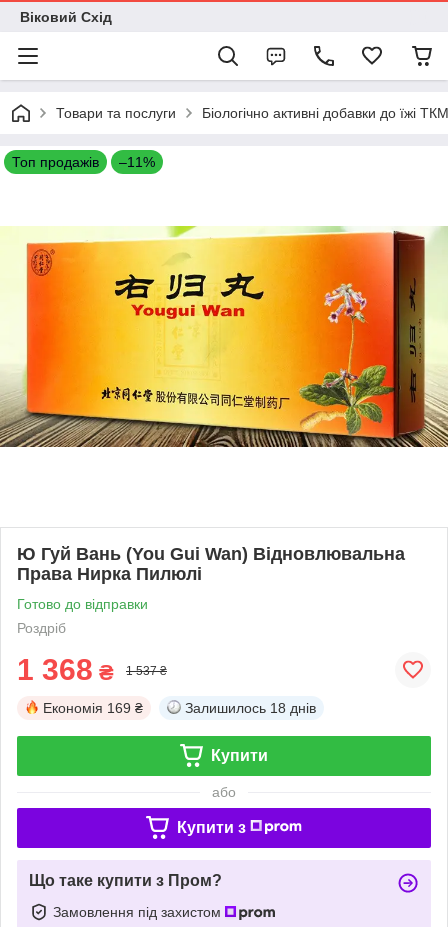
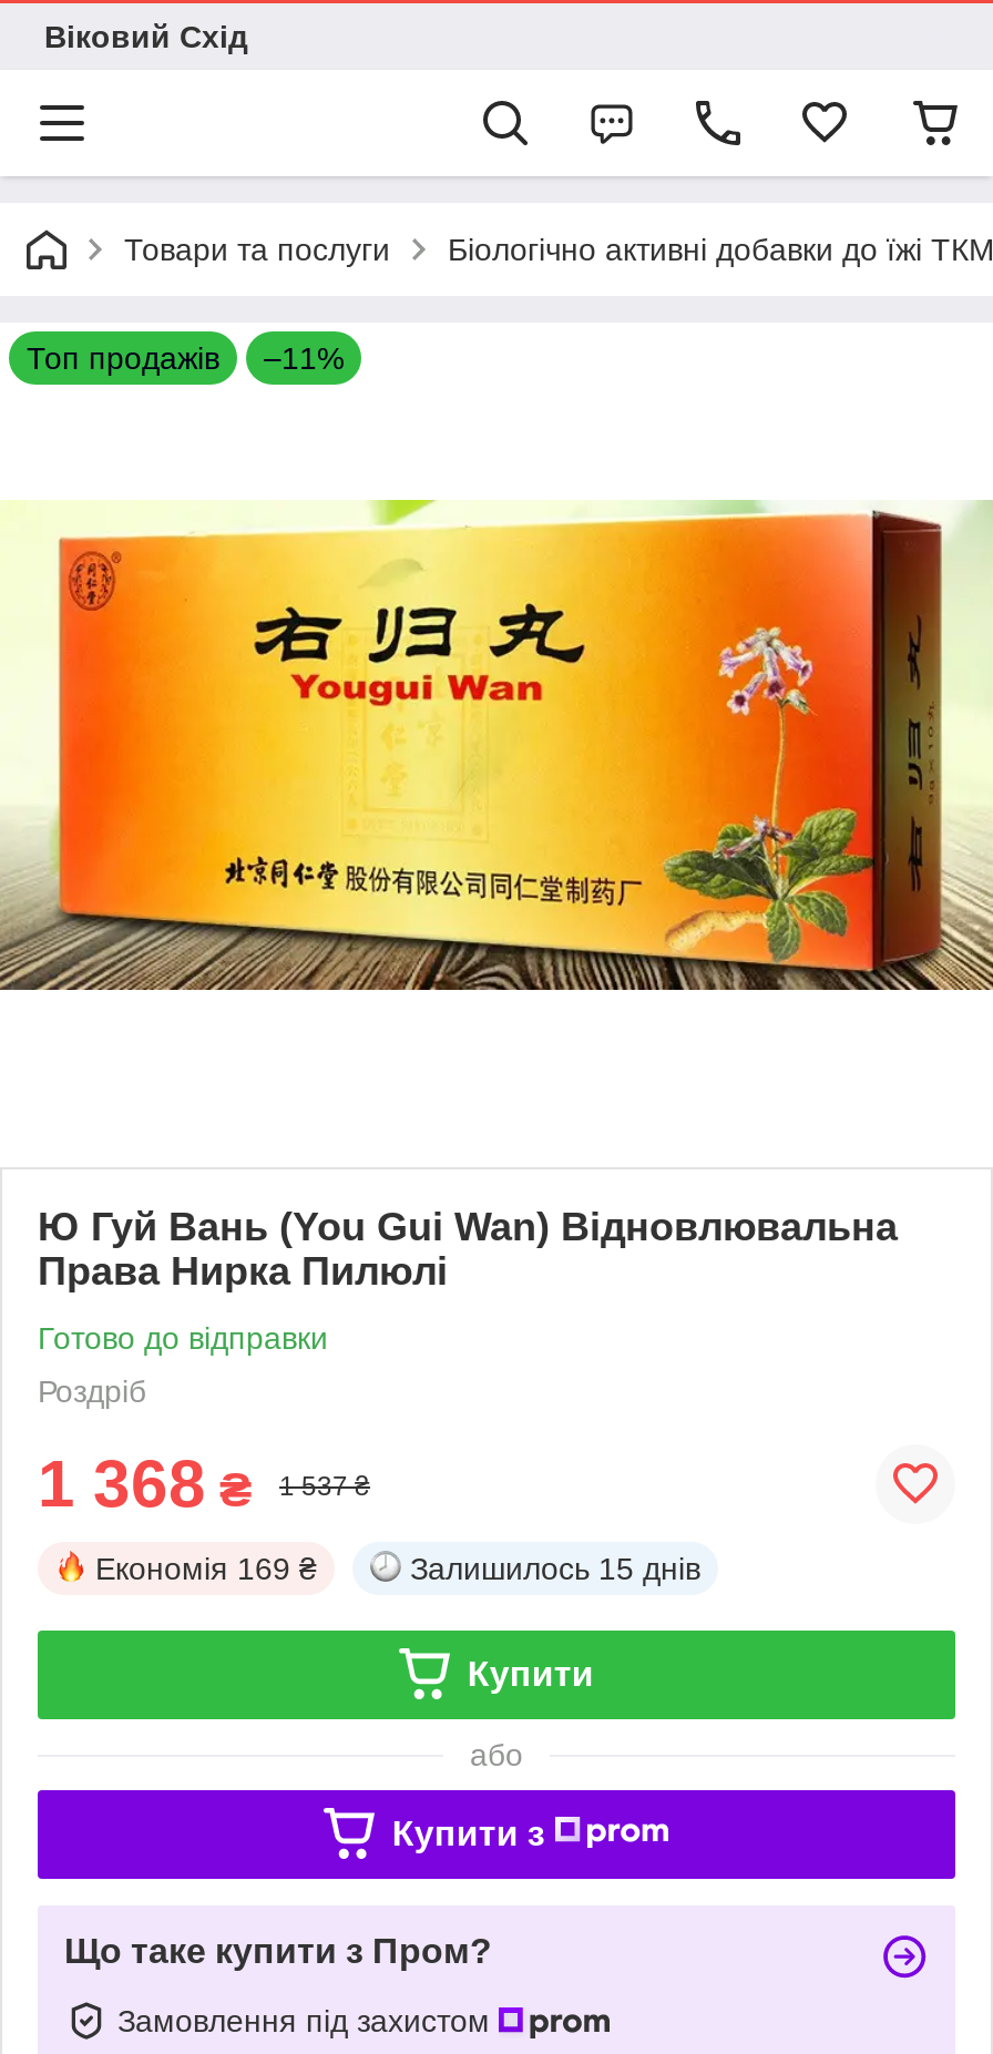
- Залишилось 18 днів
+ Залишилось 15 днів
